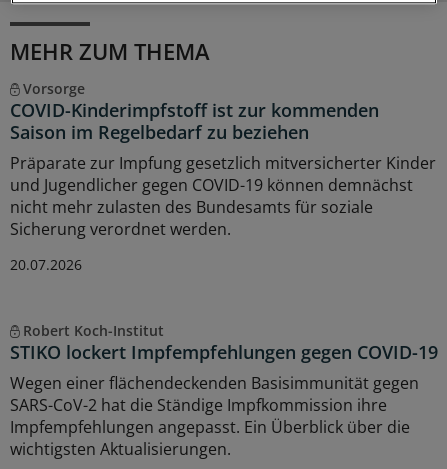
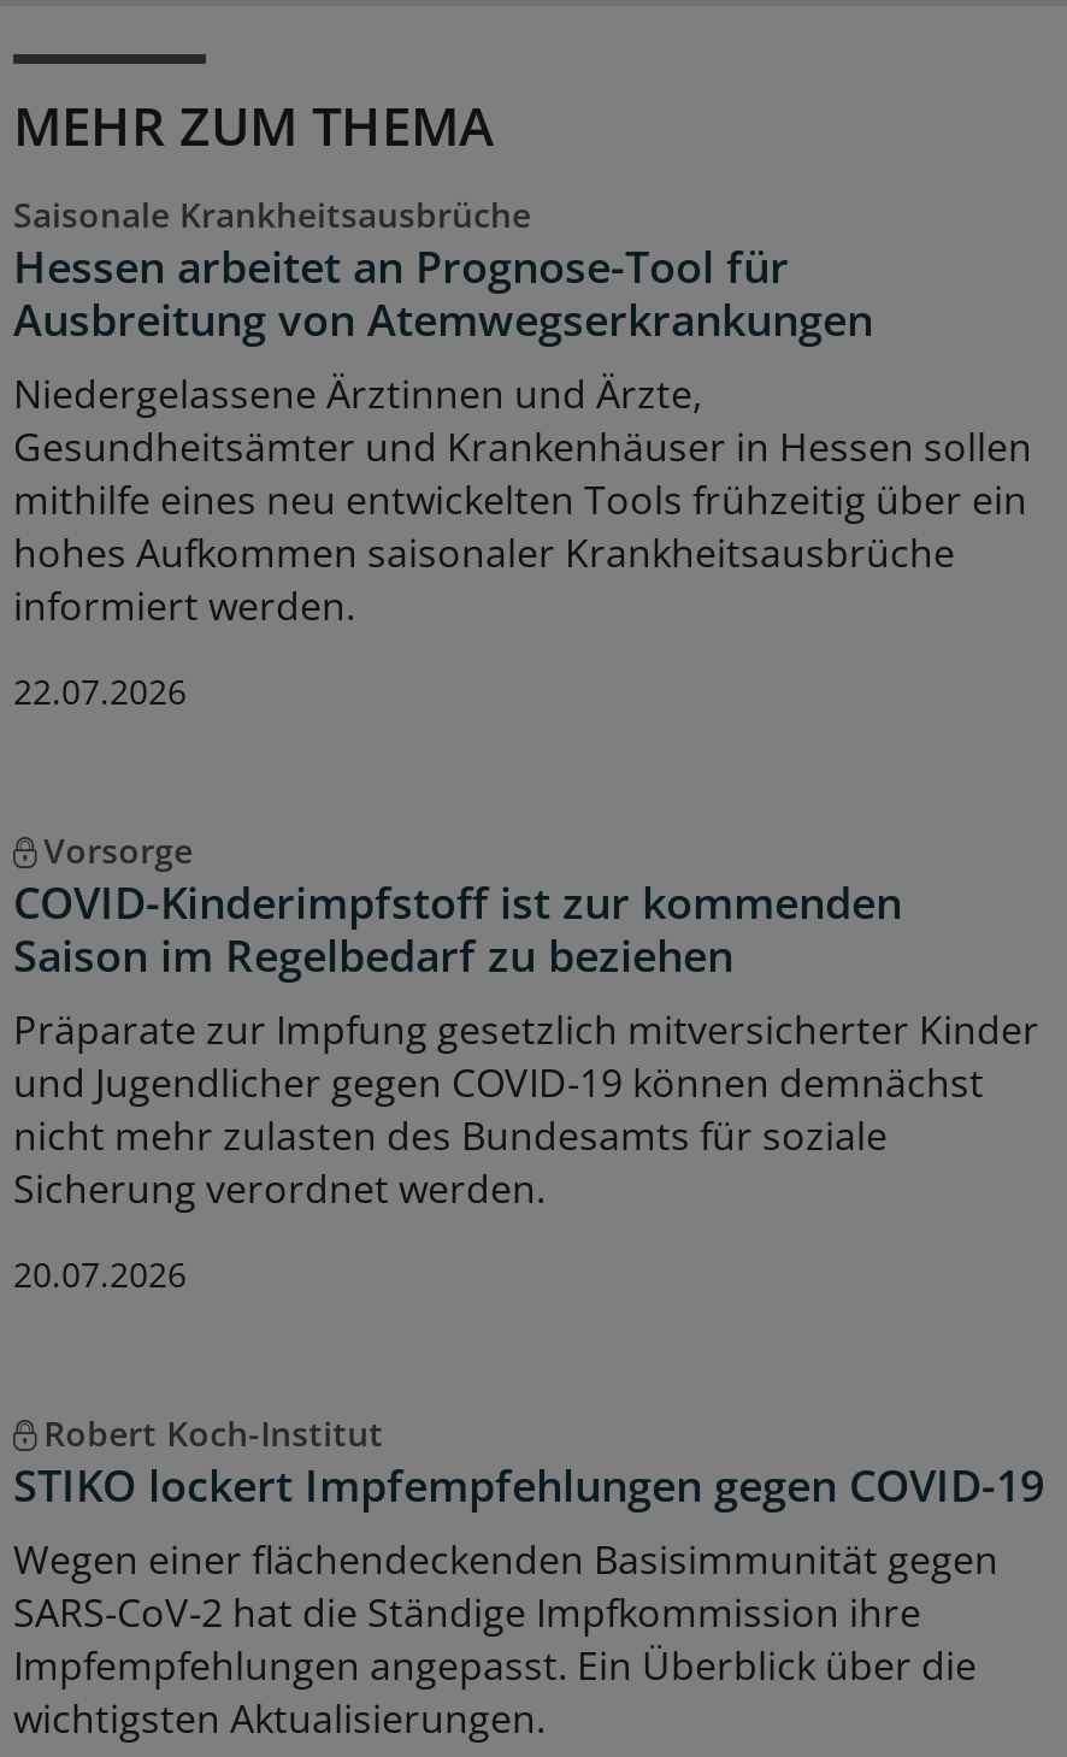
+ Saisonale Krankheitsausbrüche
+ Hessen arbeitet an Prognose-Tool für
+ Ausbreitung von Atemwegserkrankungen
+ Niedergelassene Ärztinnen und Ärzte,
+ Gesundheitsämter und Krankenhäuser in Hessen sollen
+ mithilfe eines neu entwickelten Tools frühzeitig über ein
+ hohes Aufkommen saisonaler Krankheitsausbrüche
+ informiert werden.
+ 22.07.2026
